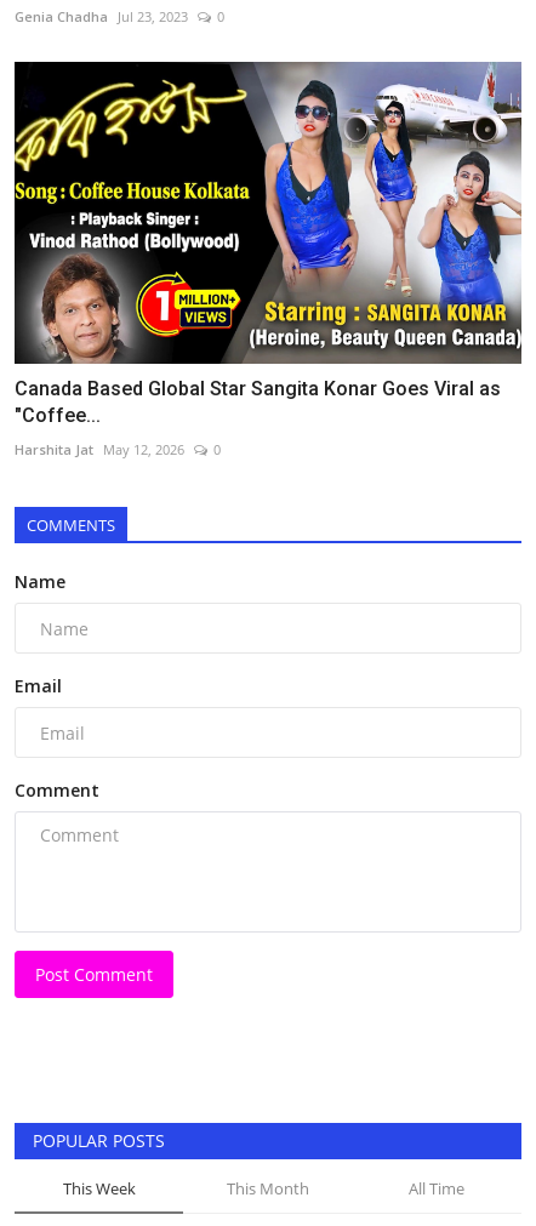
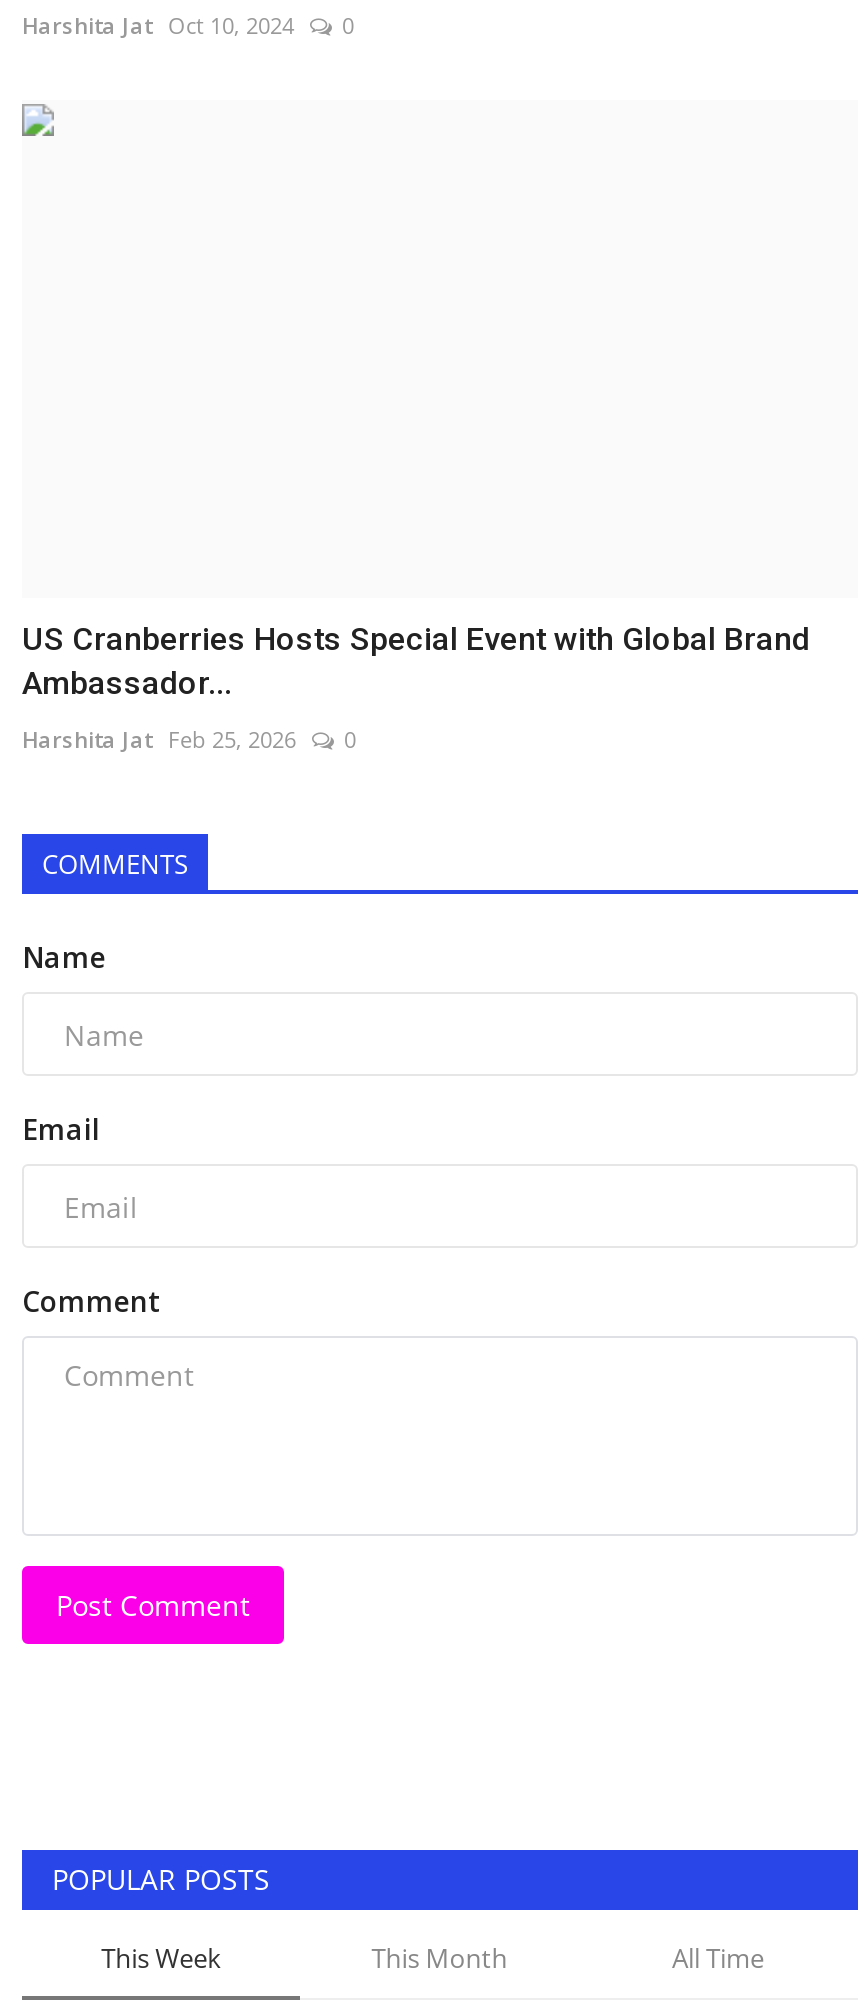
- Genia Chadha Jul 23, 2023
+ Harshita Jat Oct 10, 2024

- [image]

- Canada Based Global Star Sangita Konar Goes Viral as
- "Coffee...
+ US Cranberries Hosts Special Event with Global Brand
+ Ambassador...

- Harshita Jat May 12, 2026
+ Harshita Jat Feb 25, 2026
